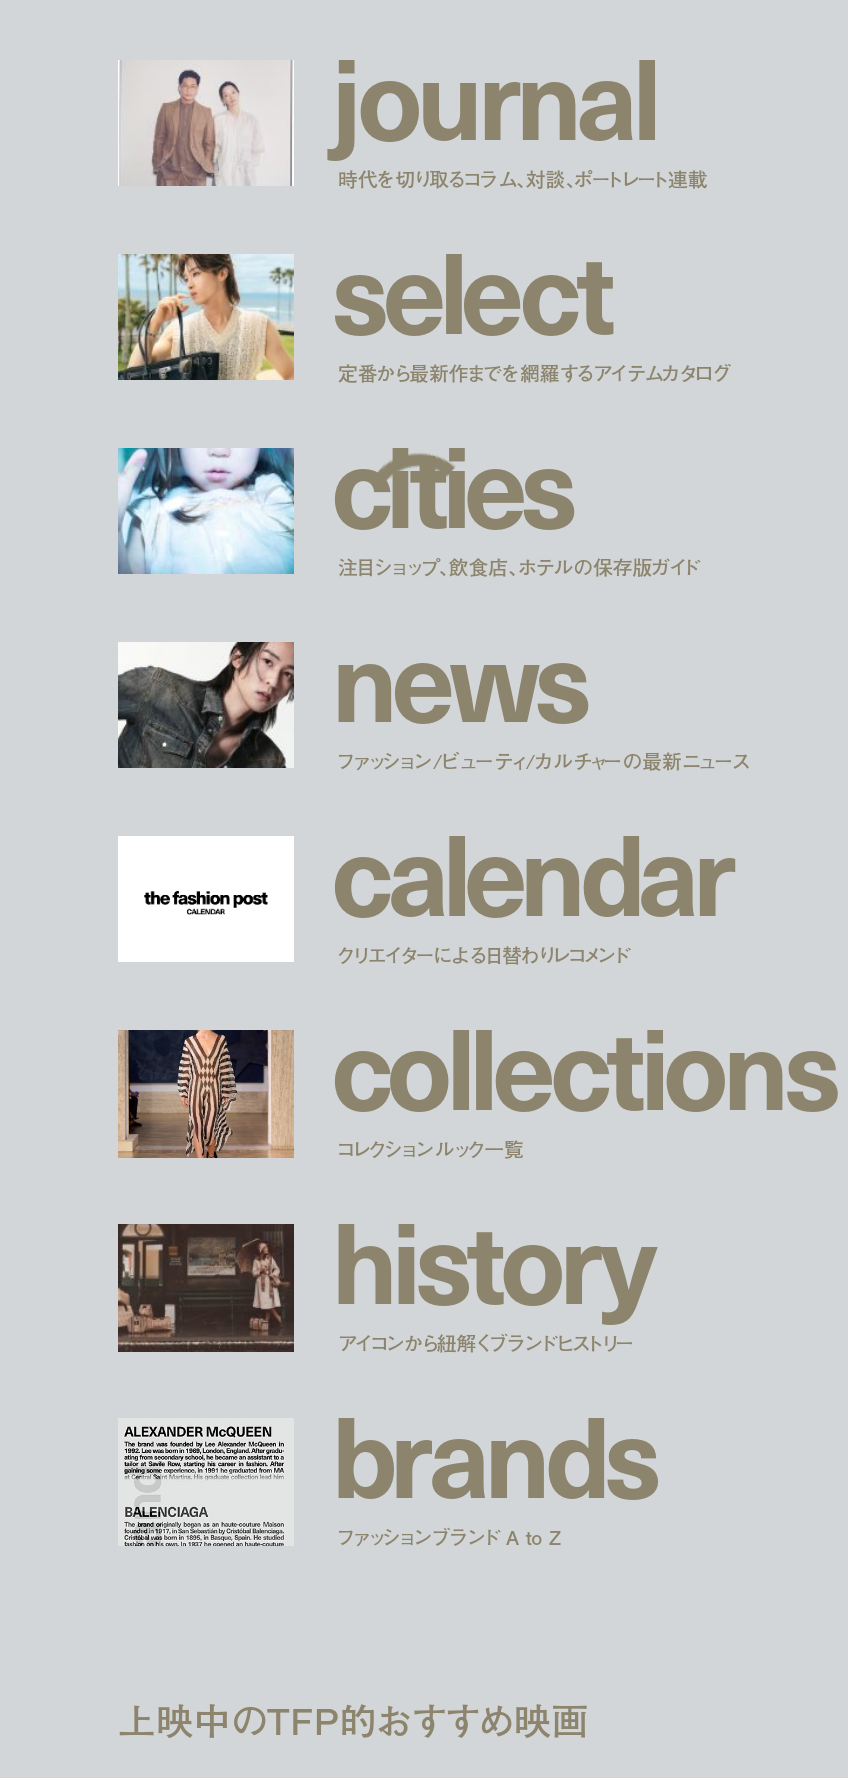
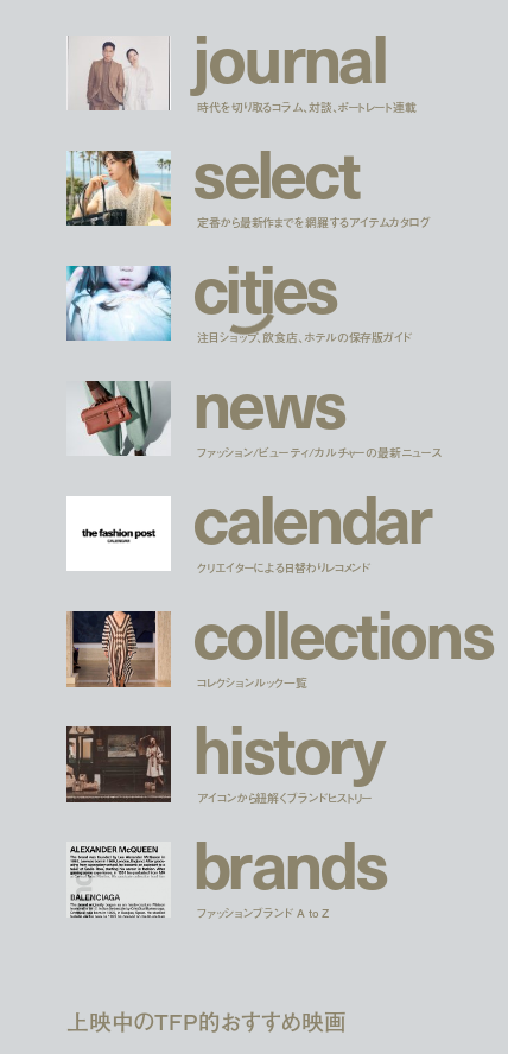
- [image]
+ [image]
